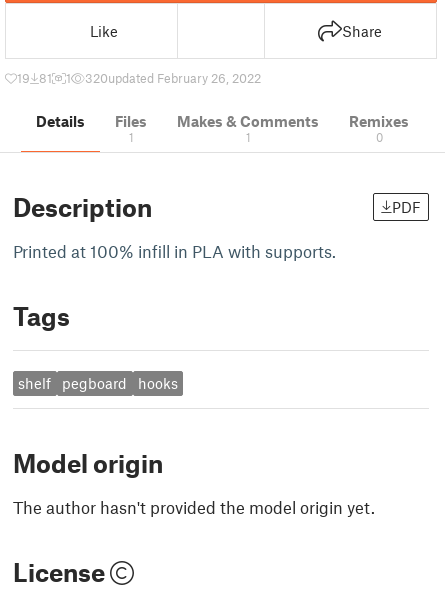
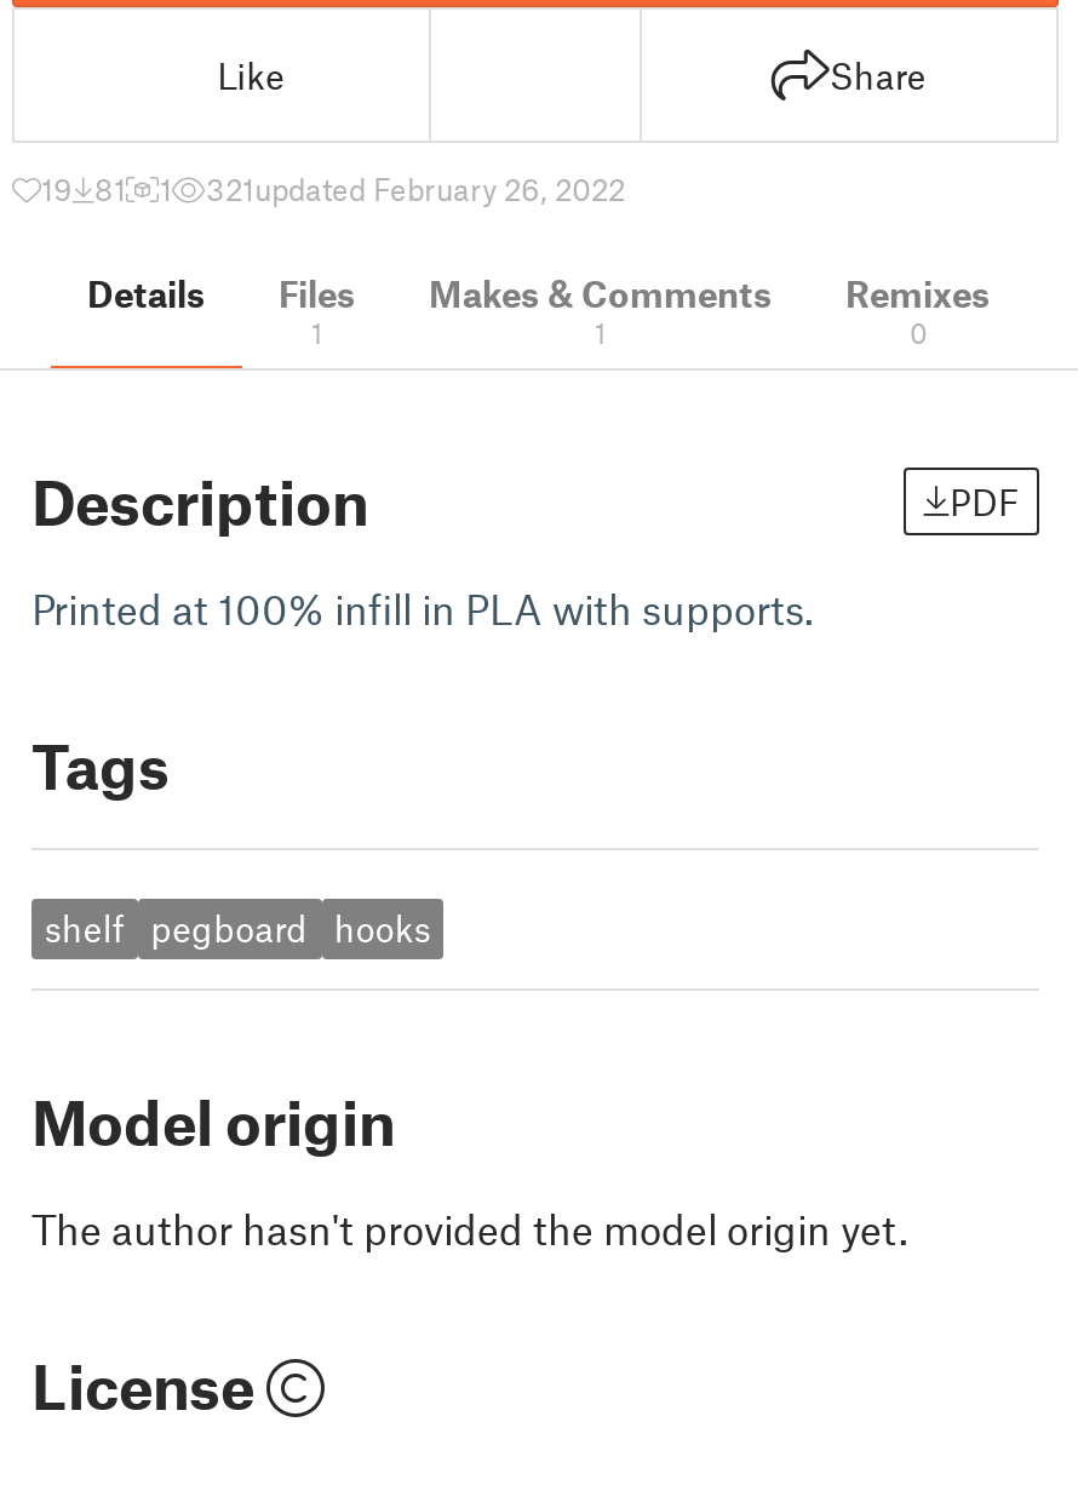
- 320updated February 26, 2022
+ 321updated February 26, 2022
